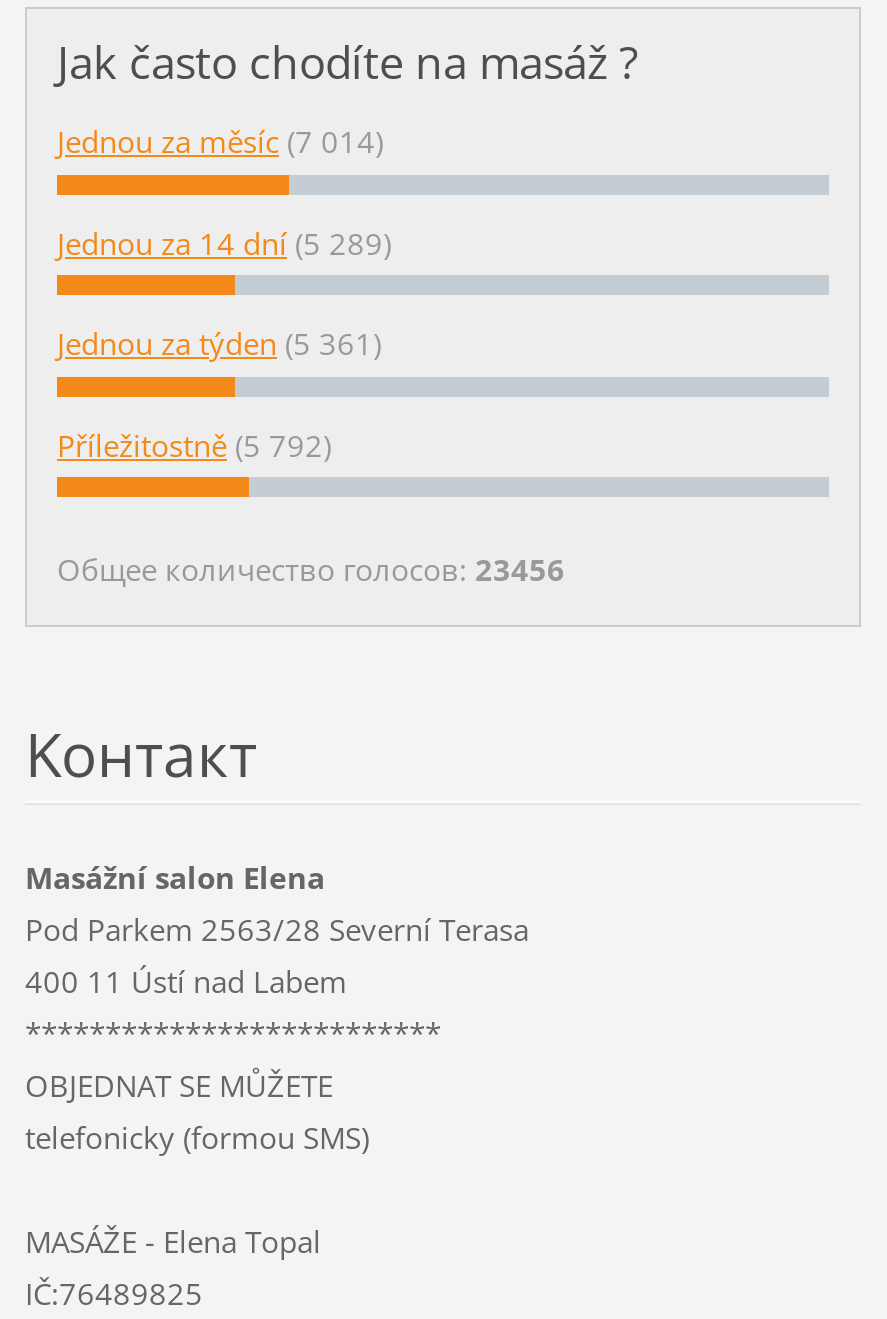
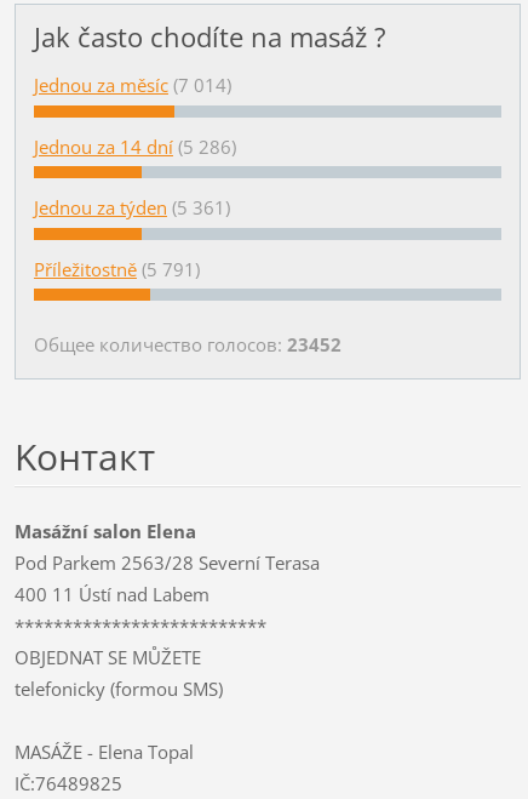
- Jednou za 14 dní (5 289)
+ Jednou za 14 dní (5 286)

- Příležitostně (5 792)
+ Příležitostně (5 791)

- Общее количество голосов: 23456
+ Общее количество голосов: 23452
